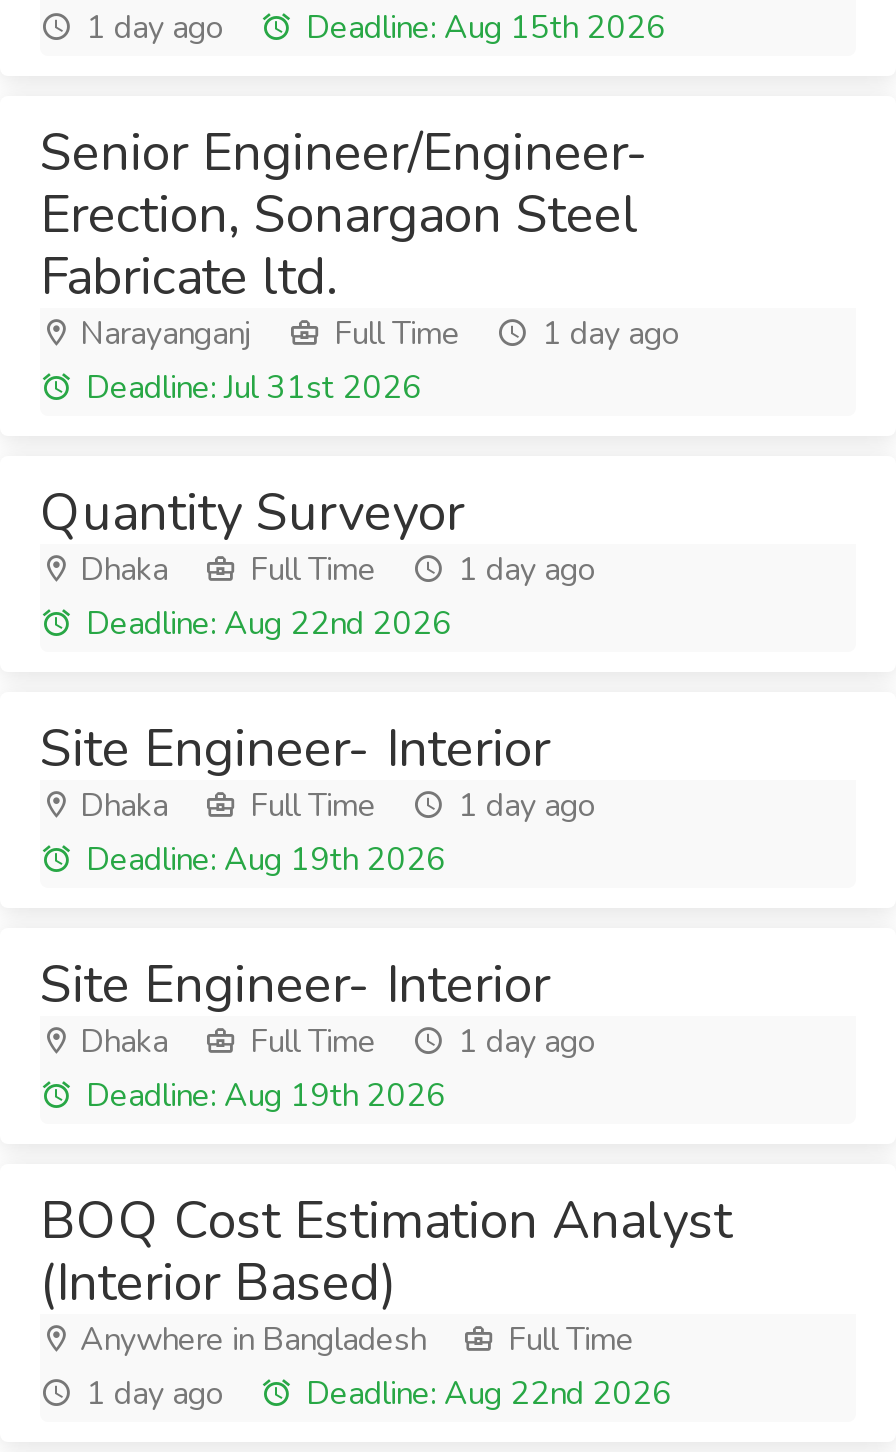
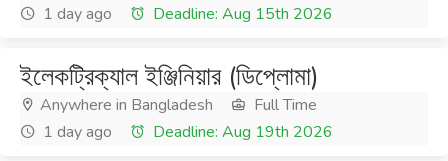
- Senior Engineer/Engineer-
- Erection, Sonargaon Steel
- Fabricate ltd.
- Narayanganj
- Full Time
- 1 day ago
- Deadline: Jul 31st 2026
- Quantity Surveyor
- Dhaka
- Full Time
- 1 day ago
- Deadline: Aug 22nd 2026
- Site Engineer- Interior
- Dhaka
- Full Time
- 1 day ago
- Deadline: Aug 19th 2026
- Site Engineer- Interior
- Dhaka
- Full Time
- 1 day ago
- Deadline: Aug 19th 2026
- BOQ Cost Estimation Analyst
- (Interior Based)
+ ইলেকট্রিক্যাল ইঞ্জিনিয়ার (ডিপ্লোমা)

- Deadline: Aug 22nd 2026
+ Deadline: Aug 19th 2026
